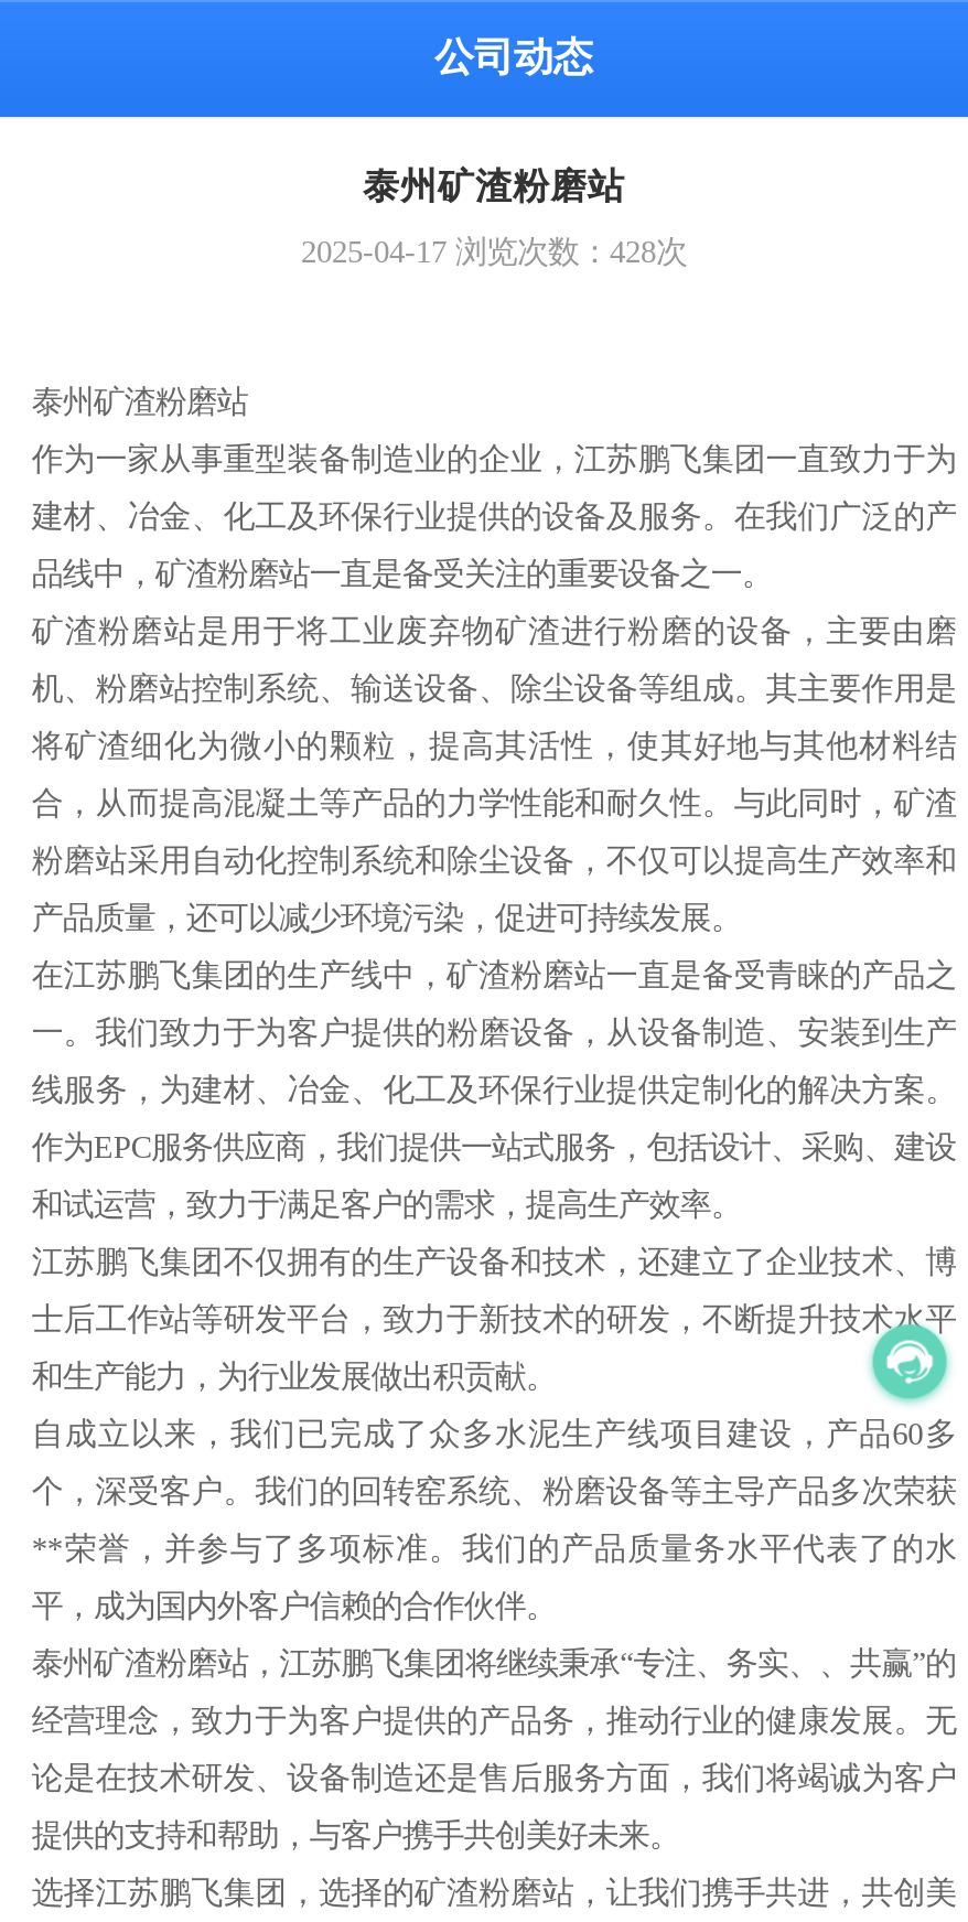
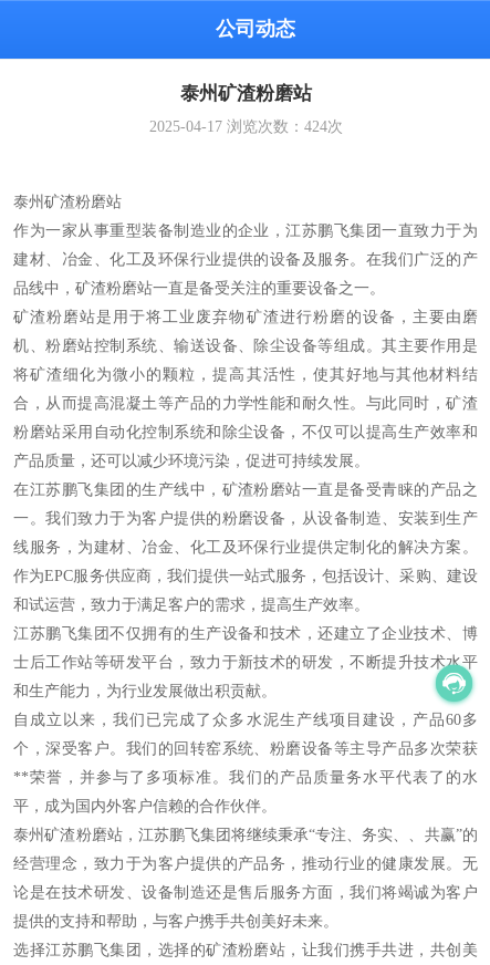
- 2025-04-17浏览次数：428次
+ 2025-04-17浏览次数：424次
